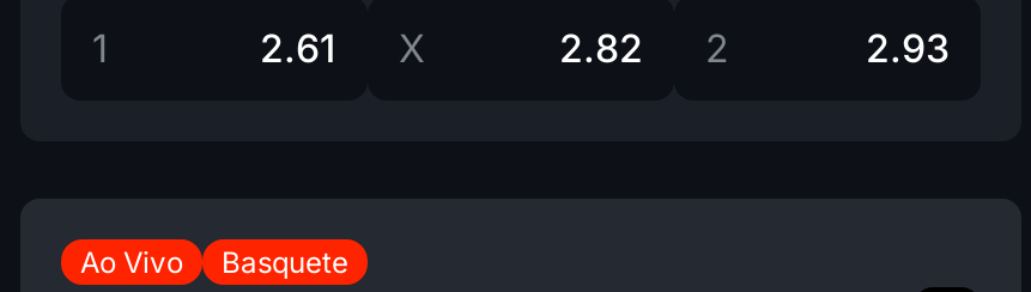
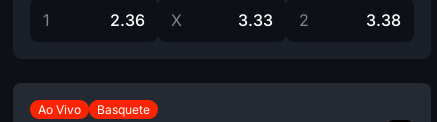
- 2.61 X
+ 2.36 X

- 2.82 2
+ 3.33 2

- 2.93
+ 3.38
